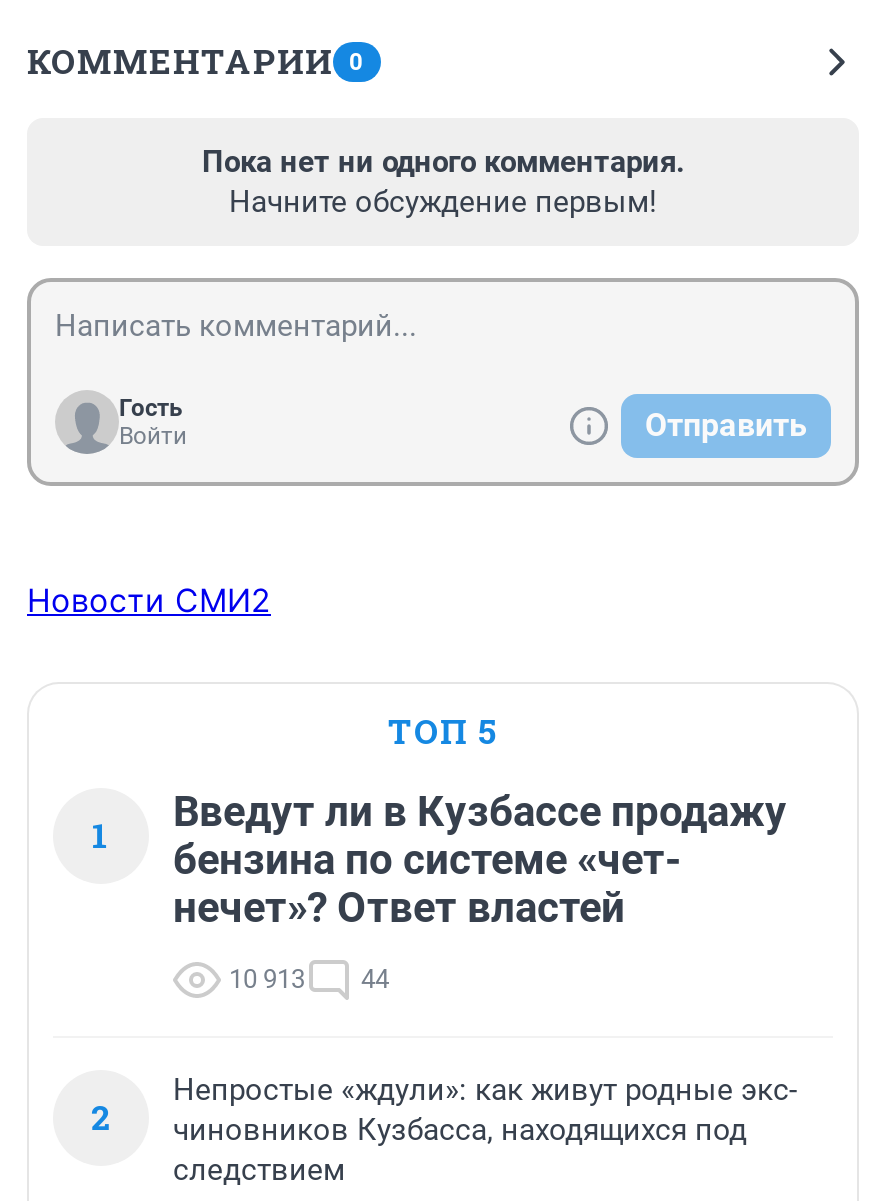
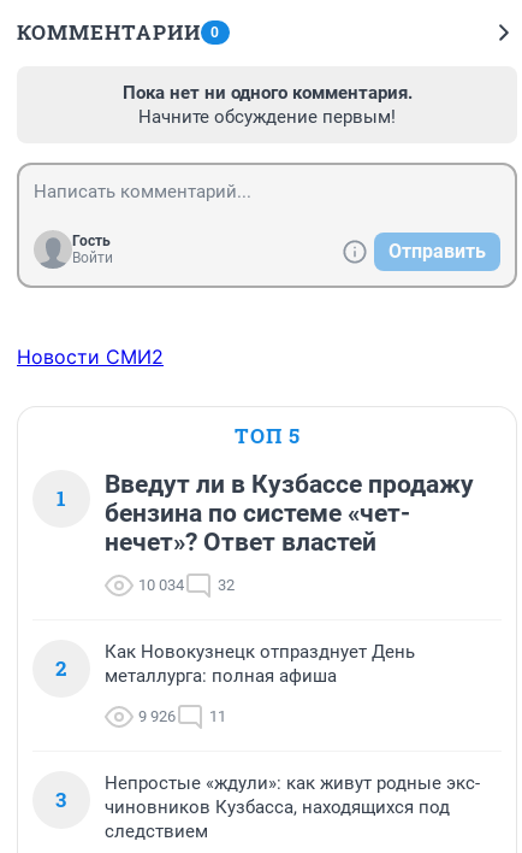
+ Как Новокузнецк отпразднует День
+ металлурга: полная афиша
+ 9 926
+ 11
+ 3

- 10 913
+ 10 034

- 44
+ 32
